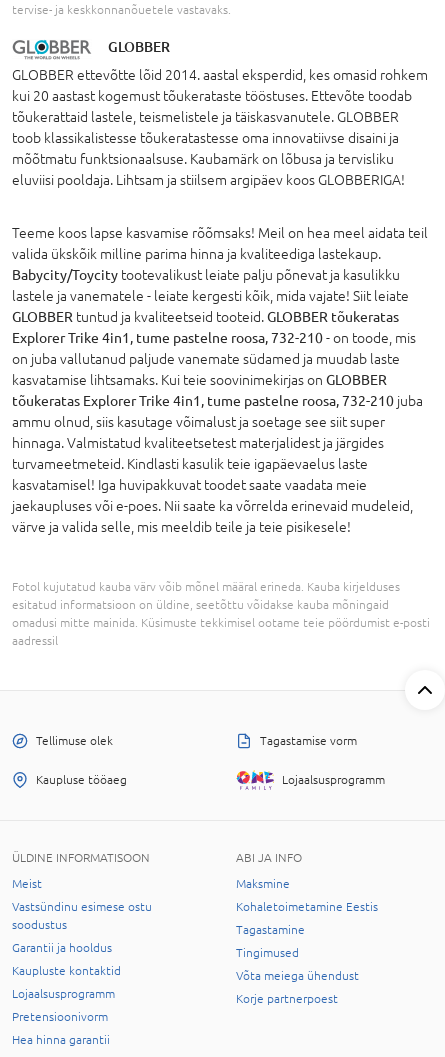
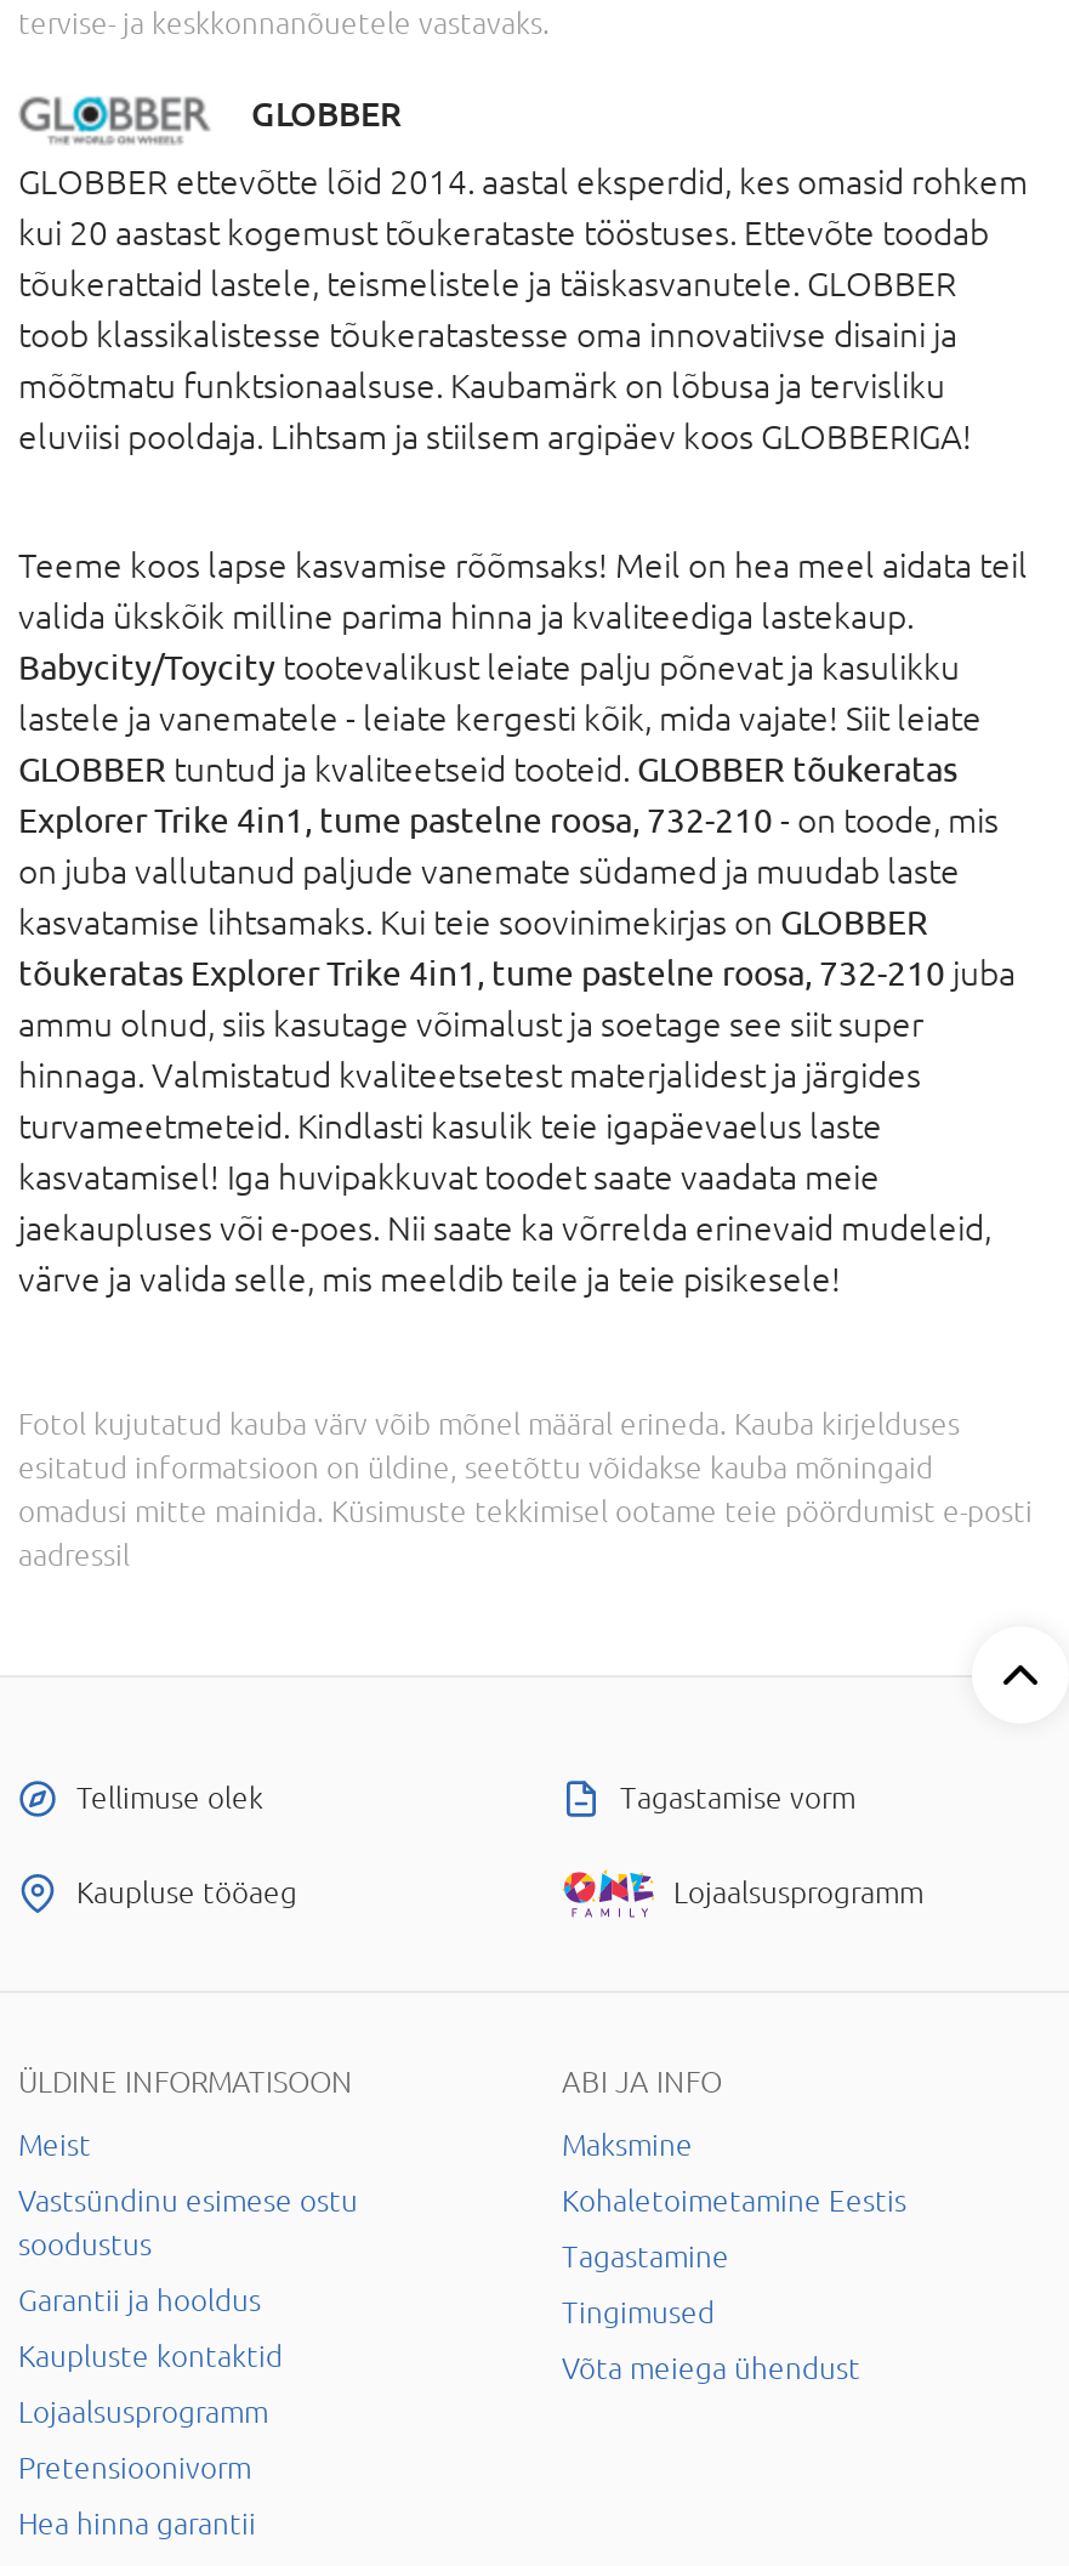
- Korje partnerpoest
